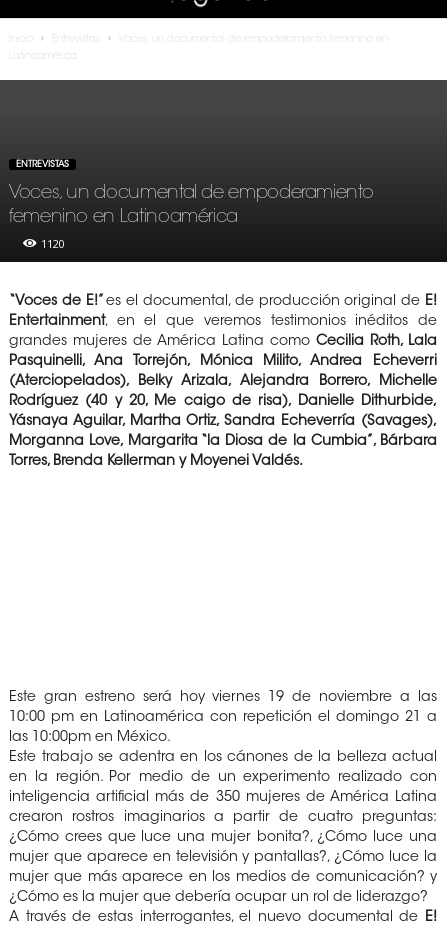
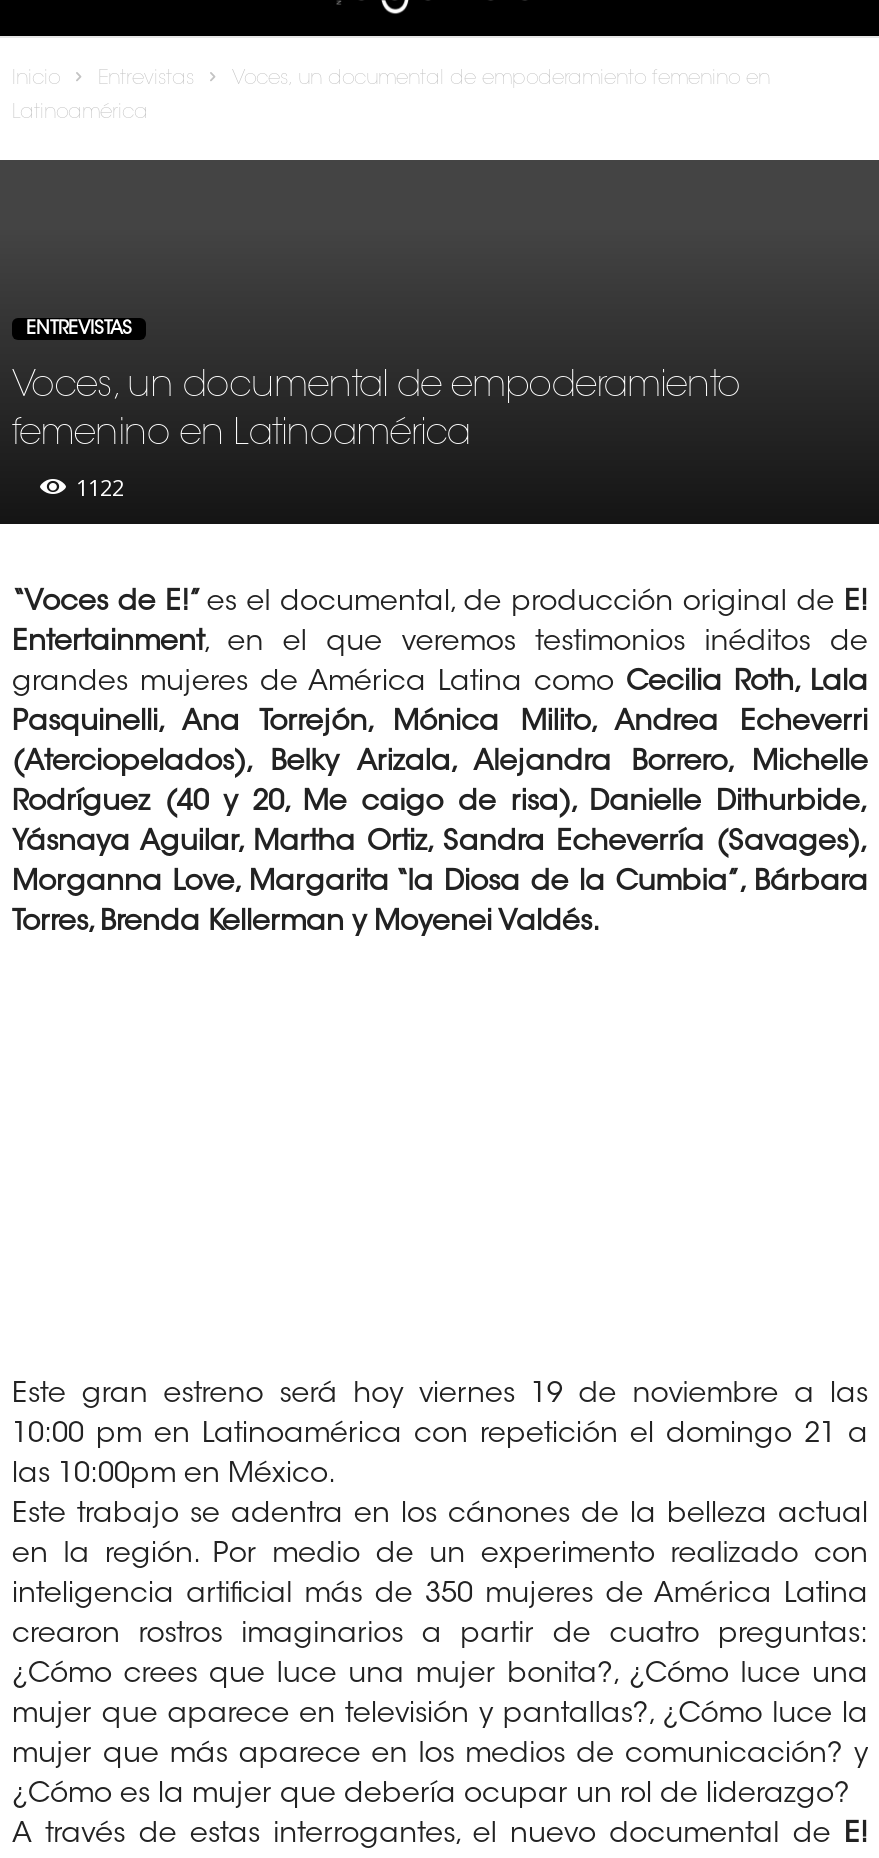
- 1120
+ 1122
